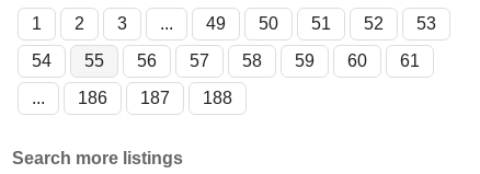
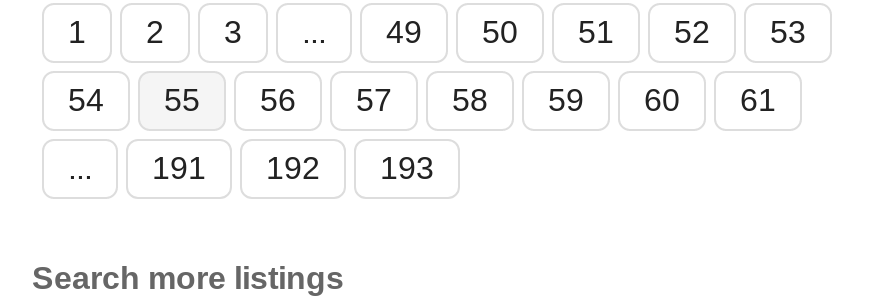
- 186
+ 191

- 187
+ 192

- 188
+ 193
